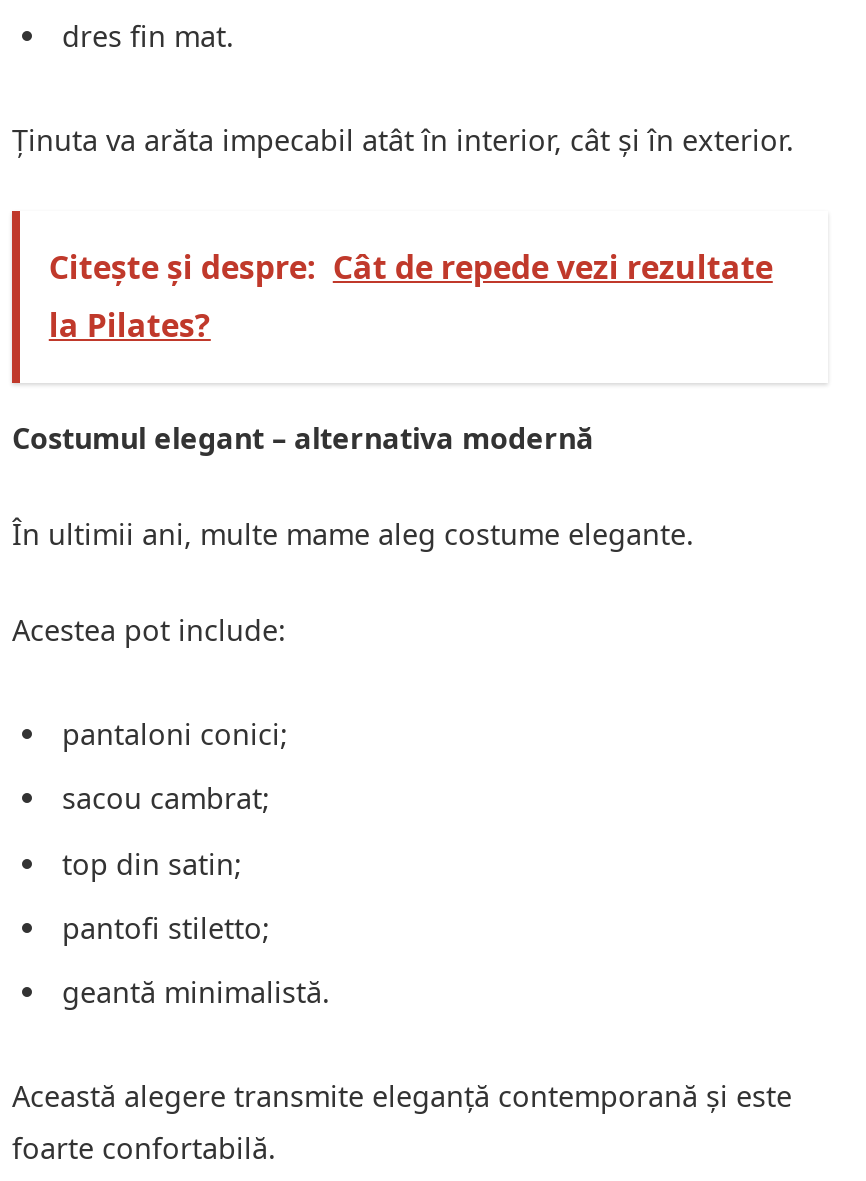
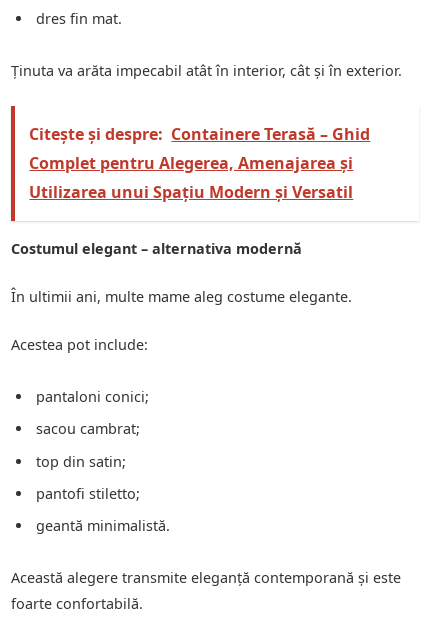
- Citește și despre: Cât de repede vezi rezultate
- la Pilates?
+ Citește și despre: Containere Terasă – Ghid
+ Complet pentru Alegerea, Amenajarea și
+ Utilizarea unui Spațiu Modern și Versatil
